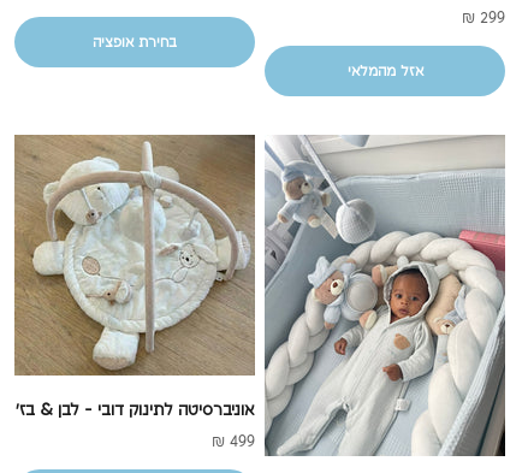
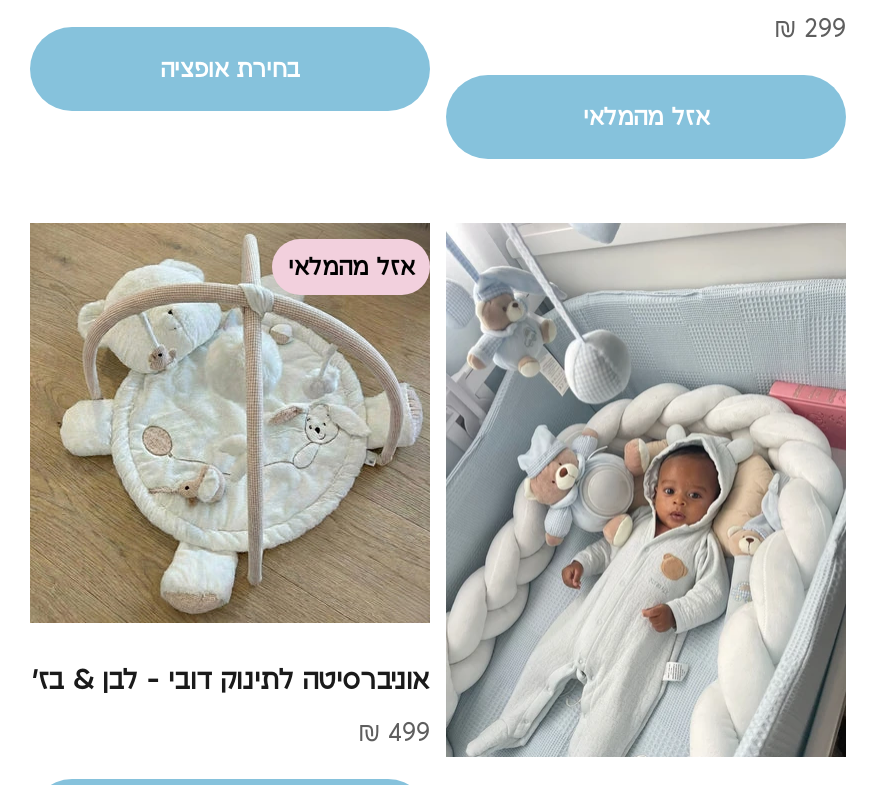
+ אזל מהמלאי
